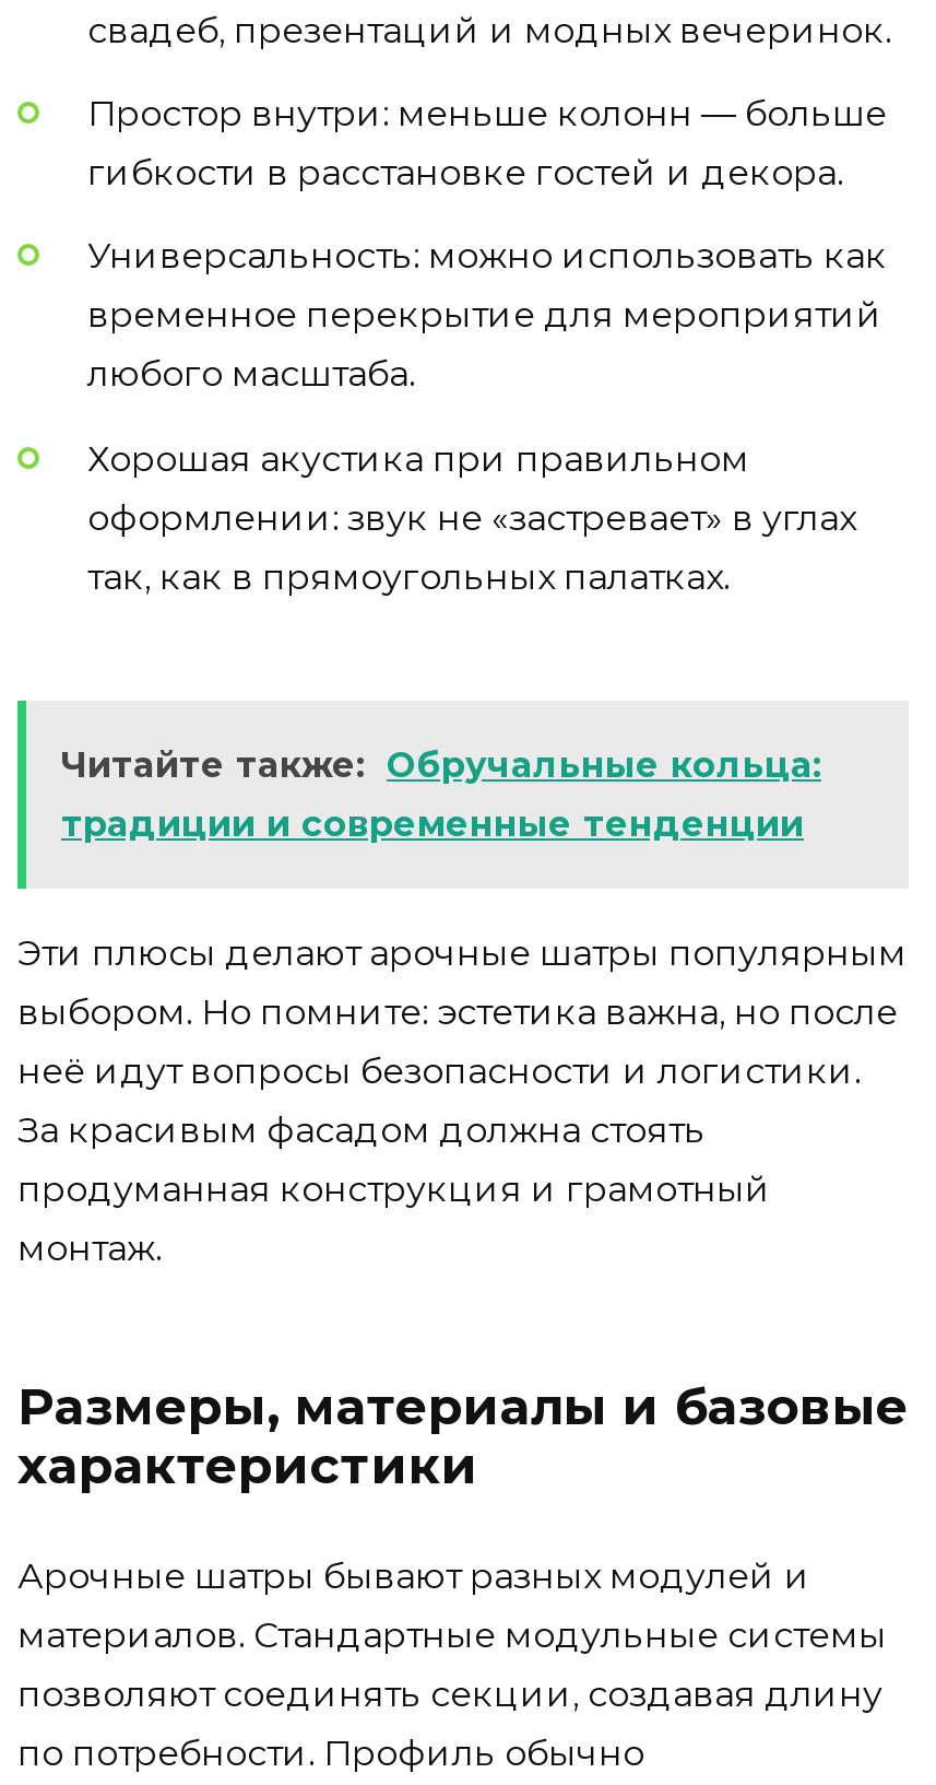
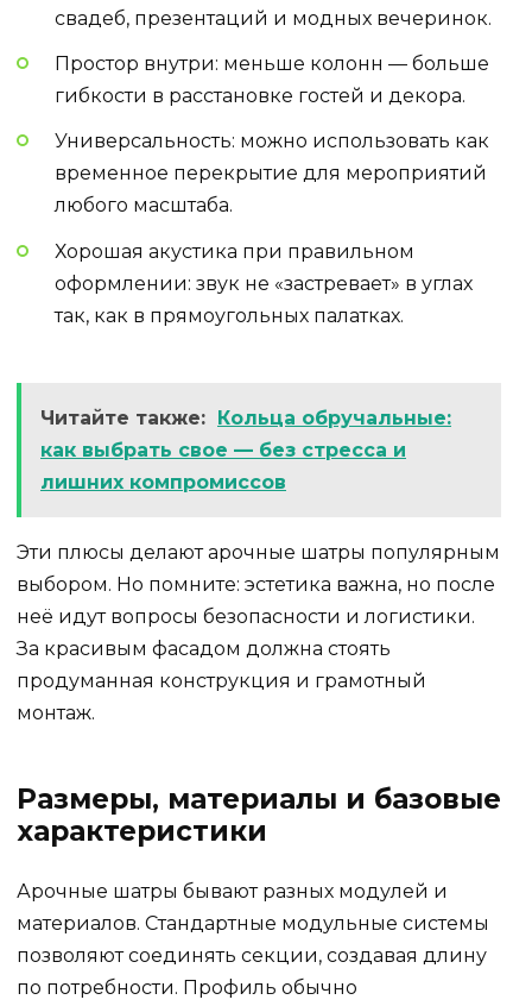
- Читайте также: Обручальные кольца:
- традиции и современные тенденции
+ Читайте также: Кольца обручальные:
+ как выбрать свое — без стресса и
+ лишних компромиссов
